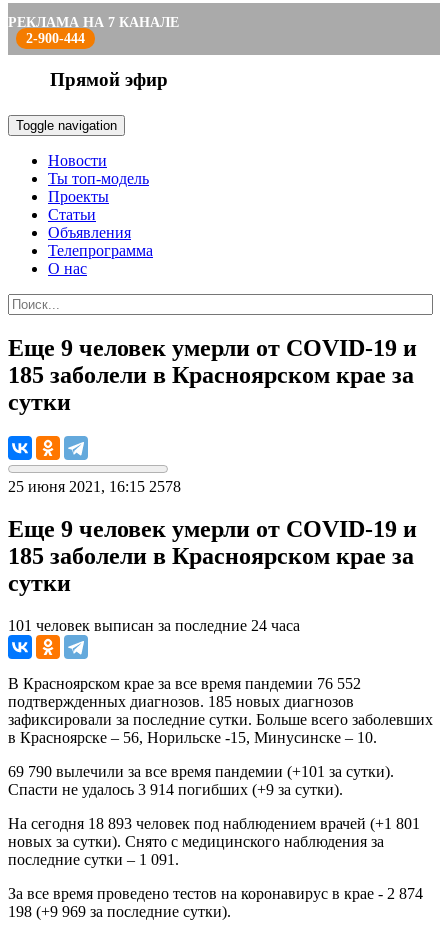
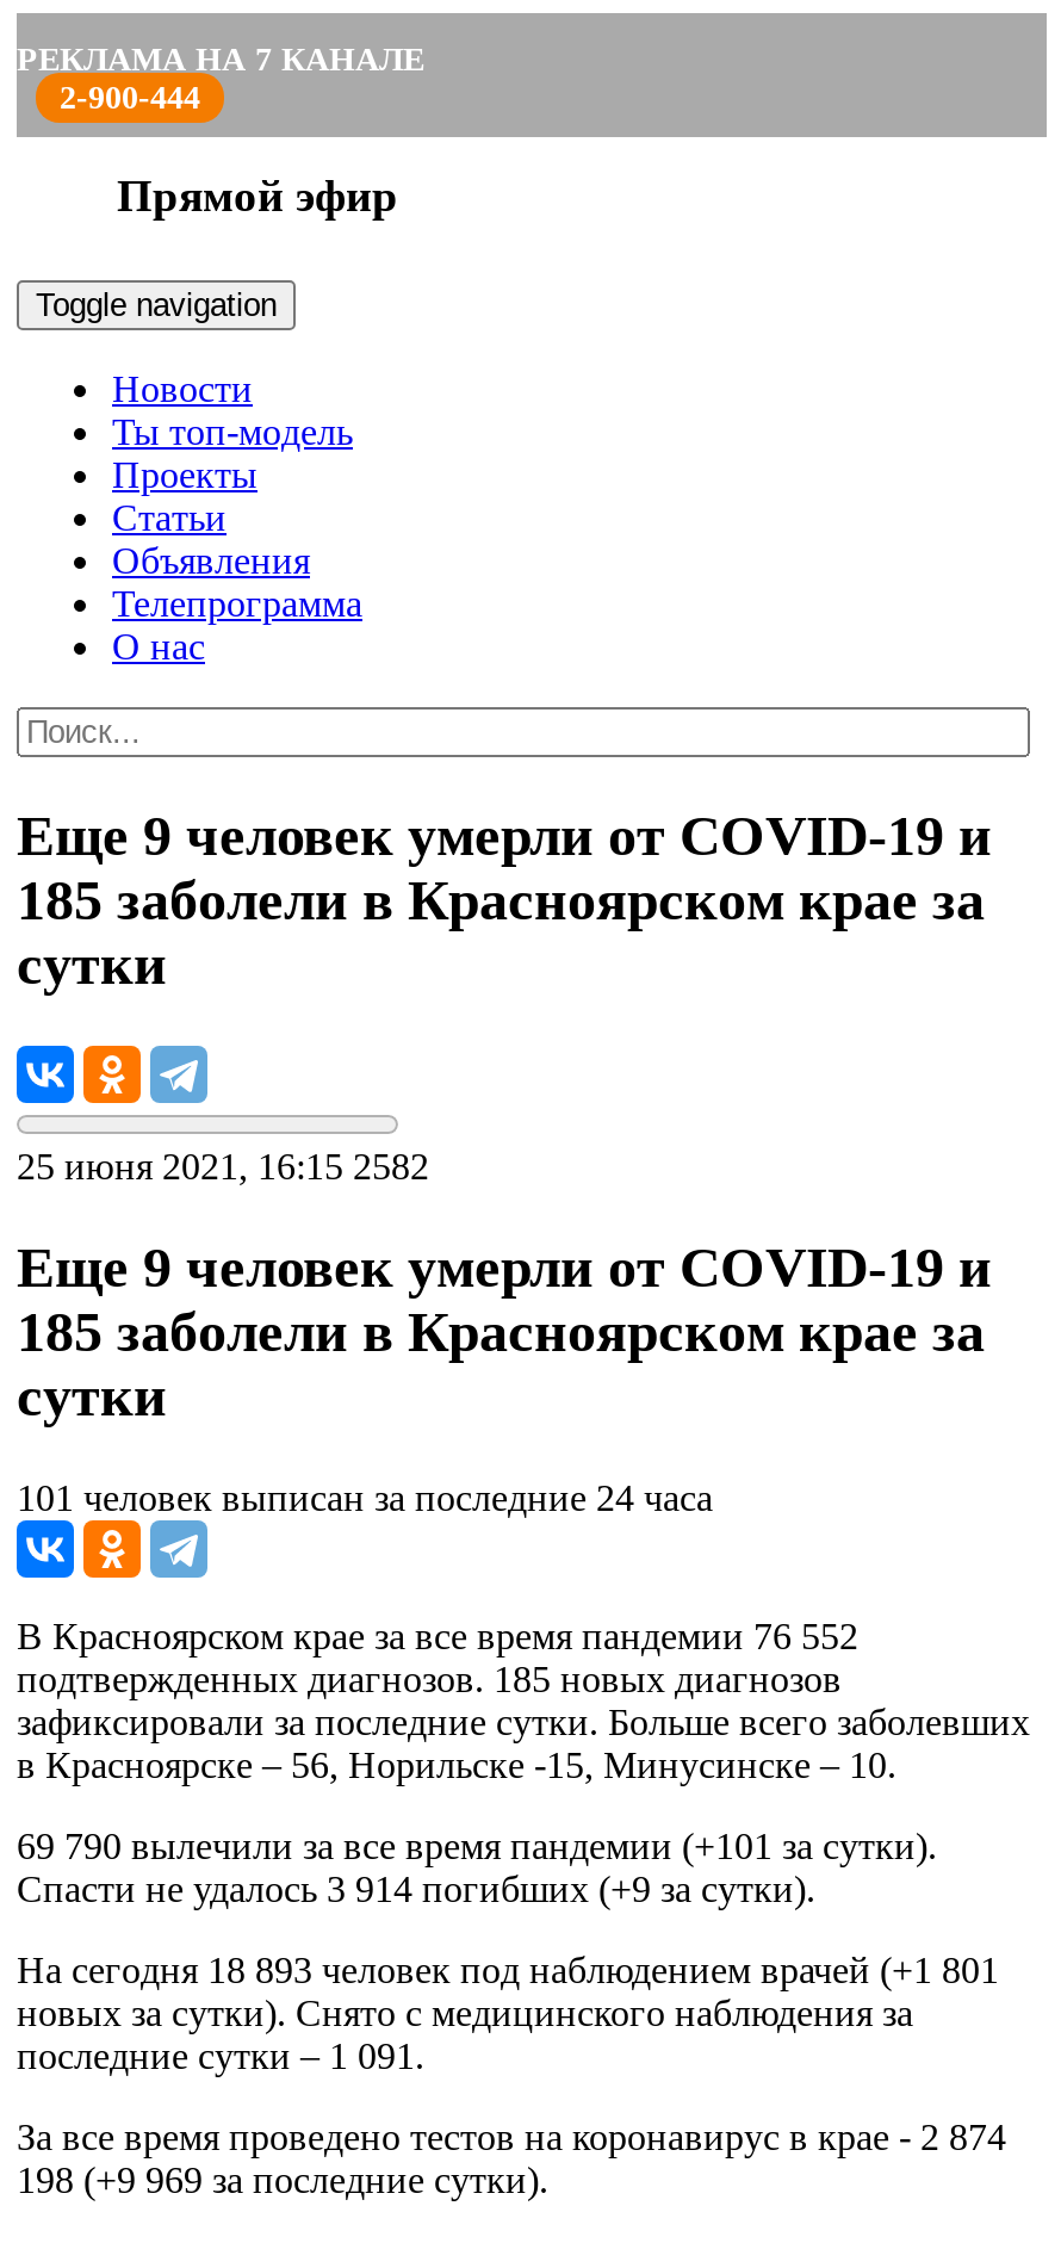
- 25 июня 2021, 16:15 2578
+ 25 июня 2021, 16:15 2582
